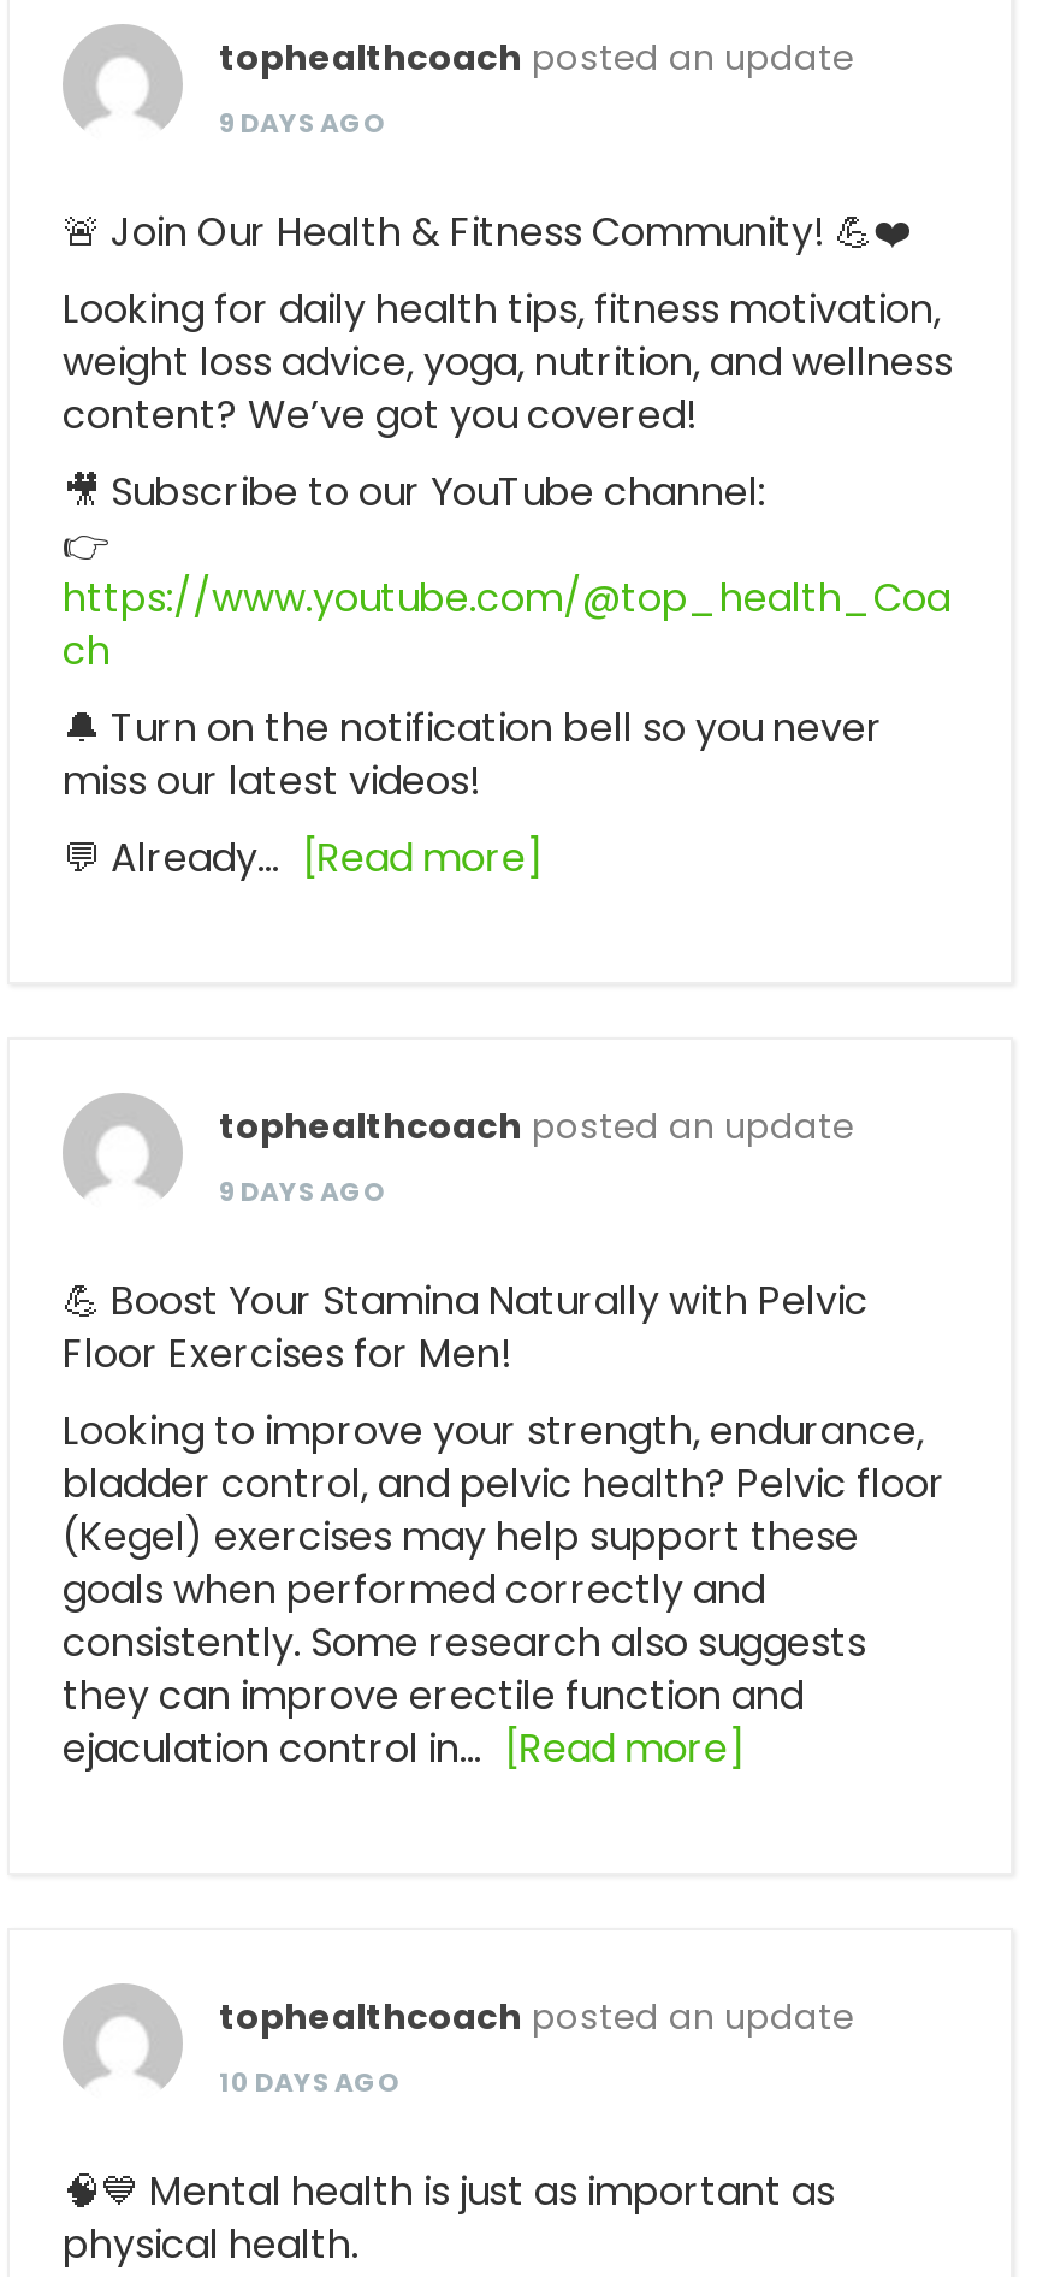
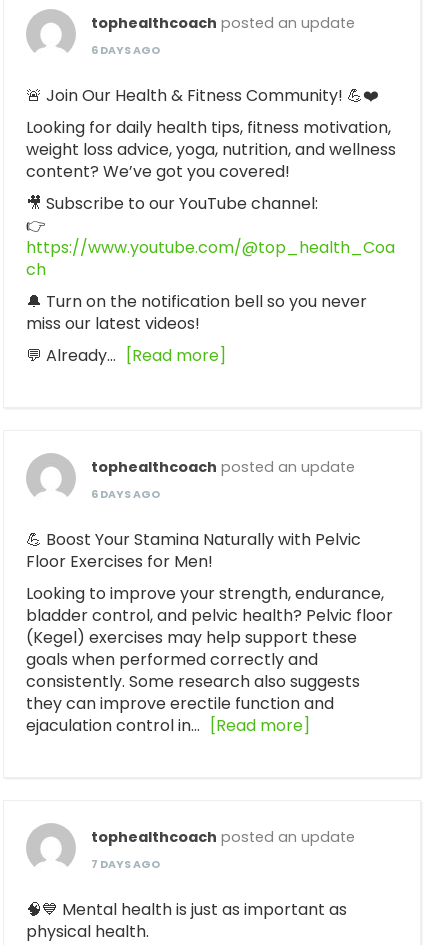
- 9 DAYS AGO
+ 6 DAYS AGO

- 9 DAYS AGO
+ 6 DAYS AGO

- 10 DAYS AGO
+ 7 DAYS AGO
